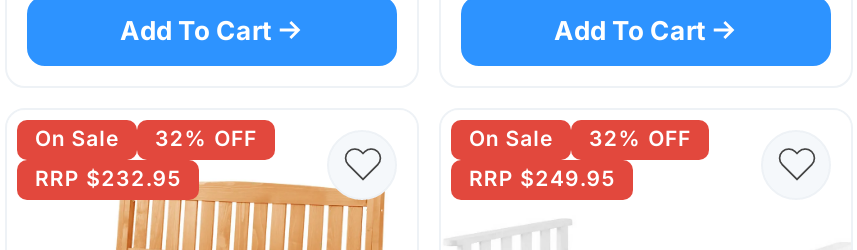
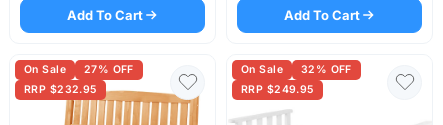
- On Sale 32% OFF
+ On Sale 27% OFF
